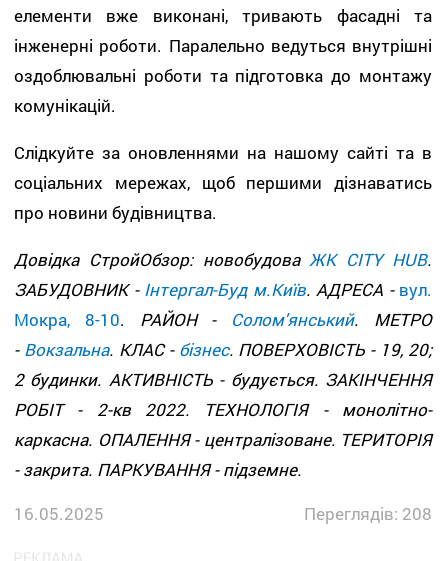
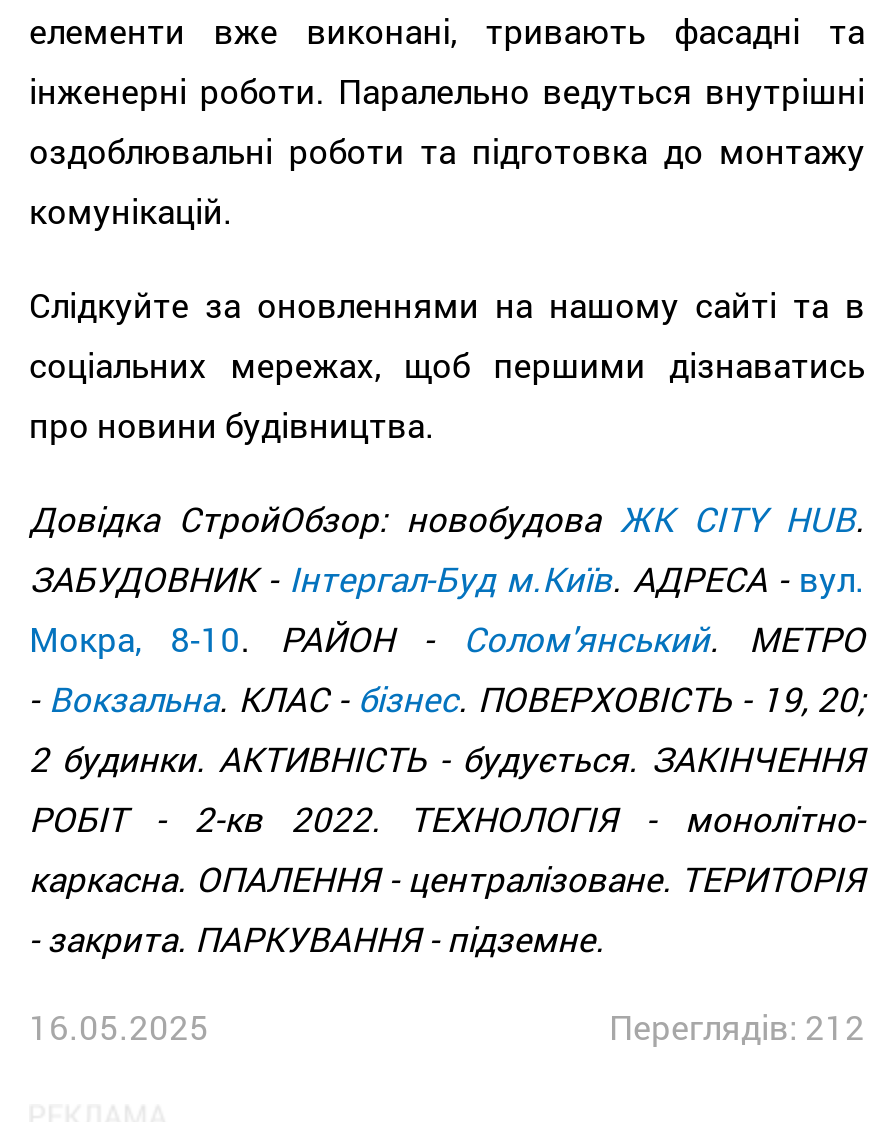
- Переглядів: 208
+ Переглядів: 212
